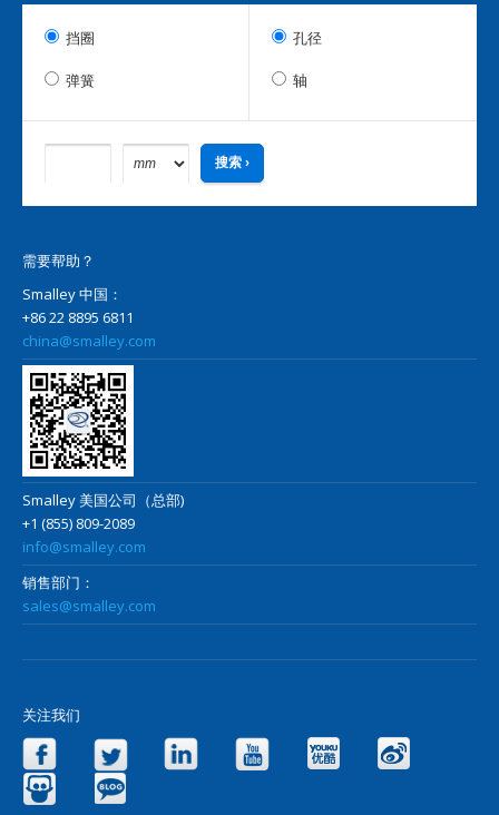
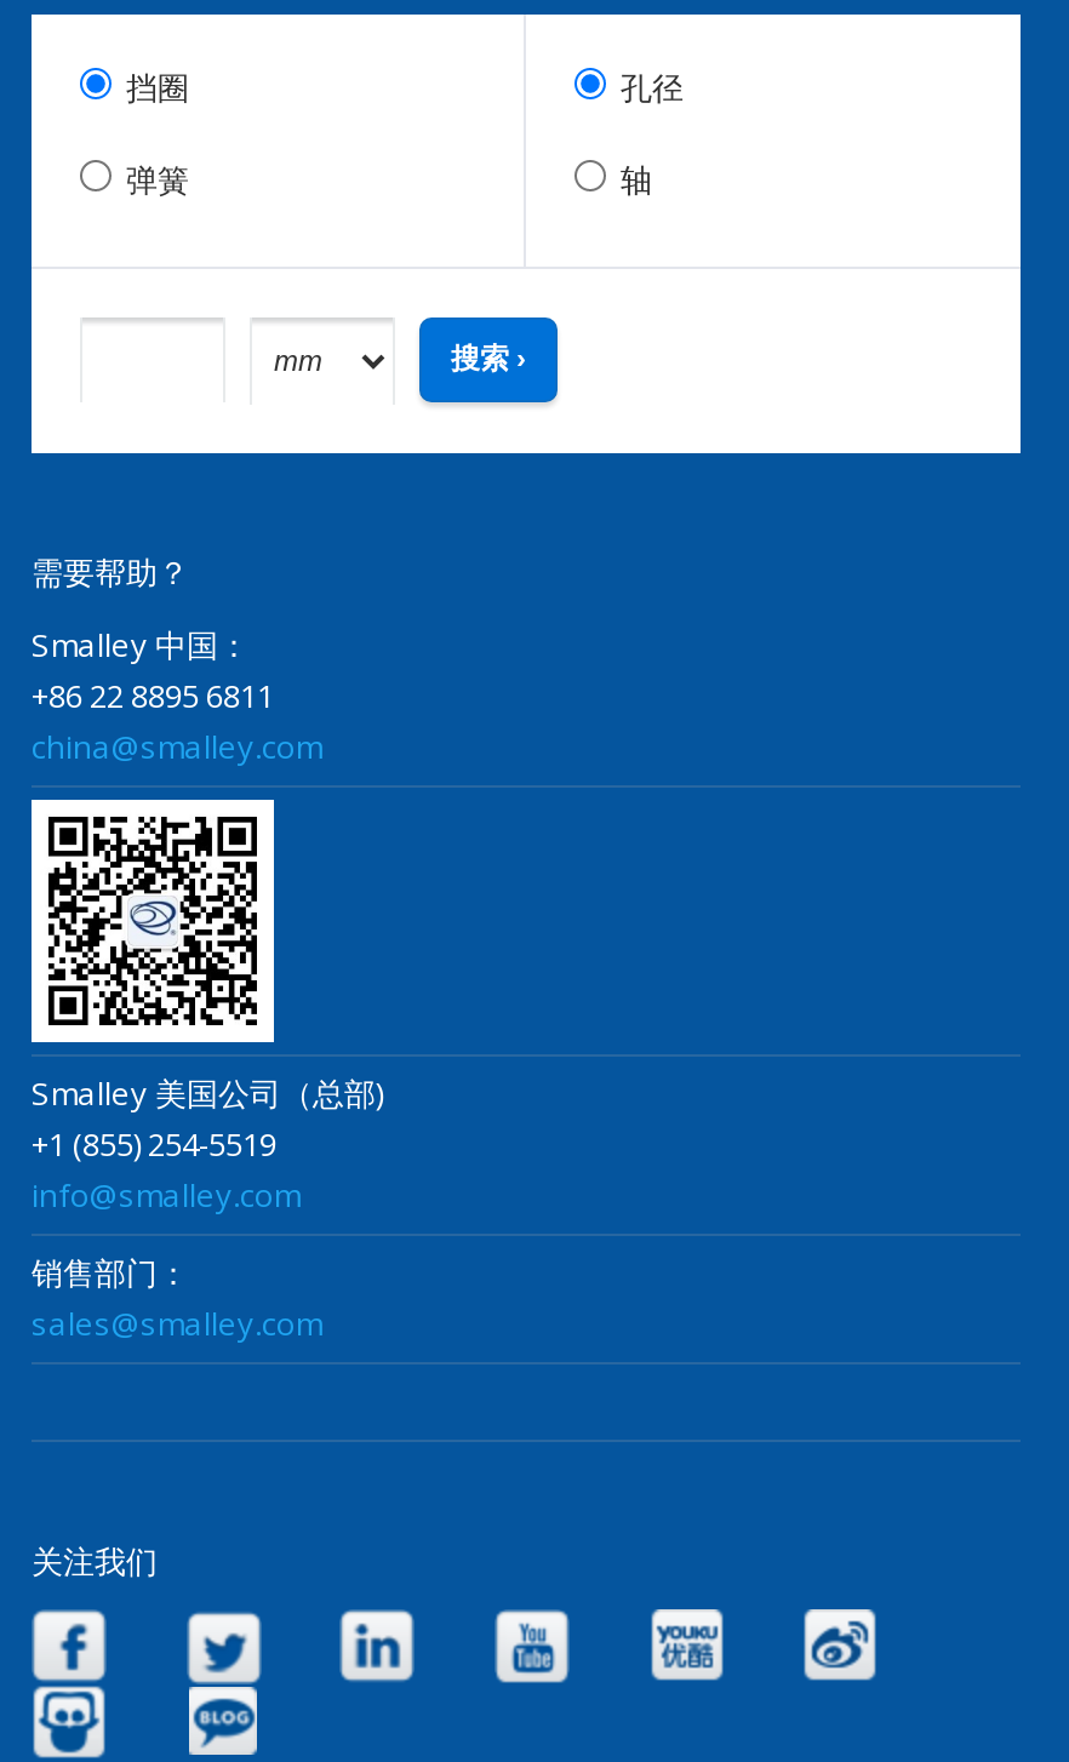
- +1 (855) 809-2089
+ +1 (855) 254-5519
